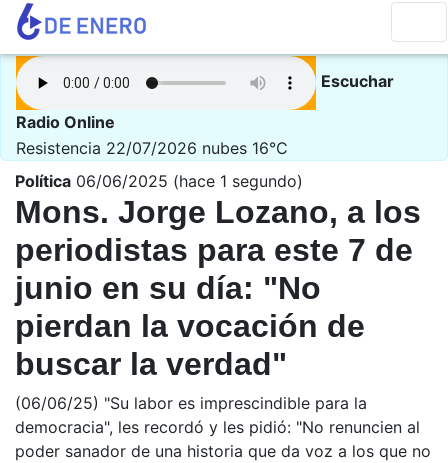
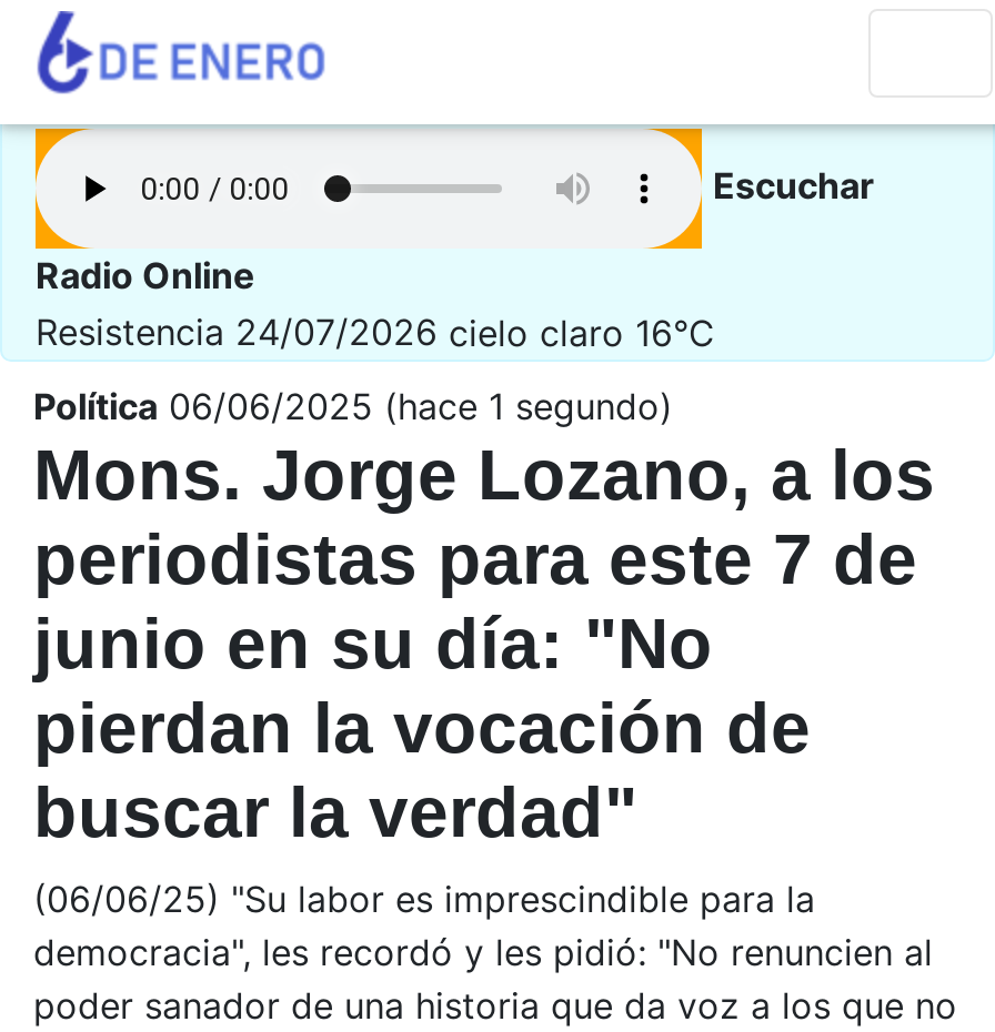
- Resistencia 22/07/2026 nubes 16°C
+ Resistencia 24/07/2026 cielo claro 16°C
